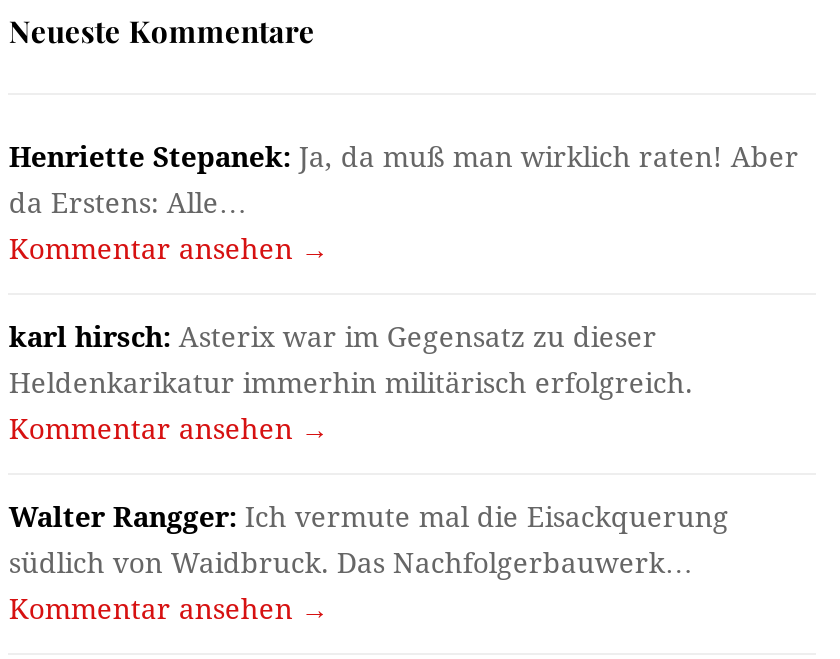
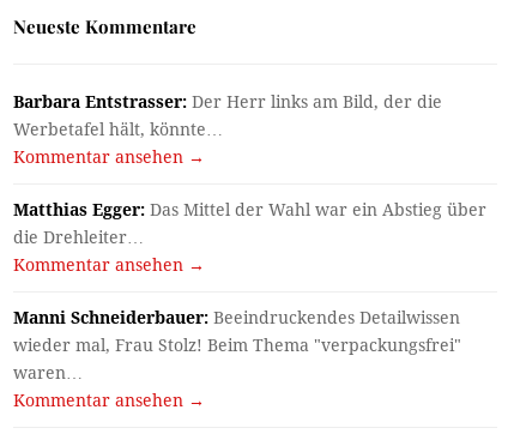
- Henriette Stepanek: Ja, da muß man wirklich raten! Aber
- da Erstens: Alle…
+ Barbara Entstrasser: Der Herr links am Bild, der die
+ Werbetafel hält, könnte…

- karl hirsch: Asterix war im Gegensatz zu dieser
- Heldenkarikatur immerhin militärisch erfolgreich.
+ Matthias Egger: Das Mittel der Wahl war ein Abstieg über
+ die Drehleiter…

- Walter Rangger: Ich vermute mal die Eisackquerung
- südlich von Waidbruck. Das Nachfolgerbauwerk…
+ Manni Schneiderbauer: Beeindruckendes Detailwissen
+ wieder mal, Frau Stolz! Beim Thema "verpackungsfrei"
+ waren…
